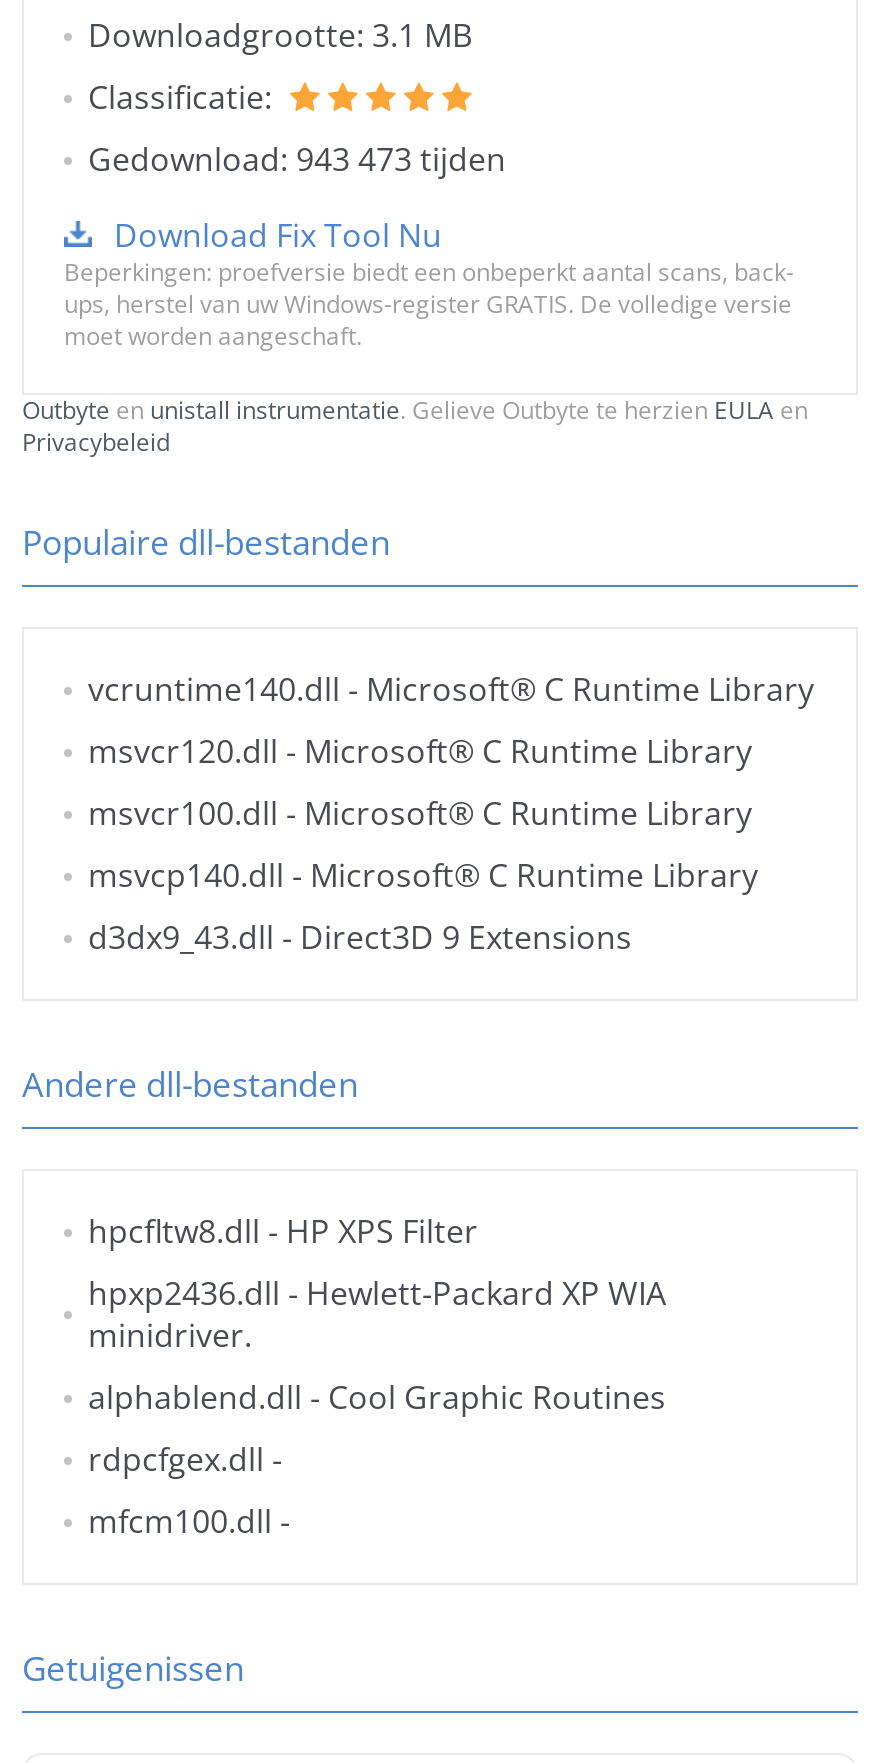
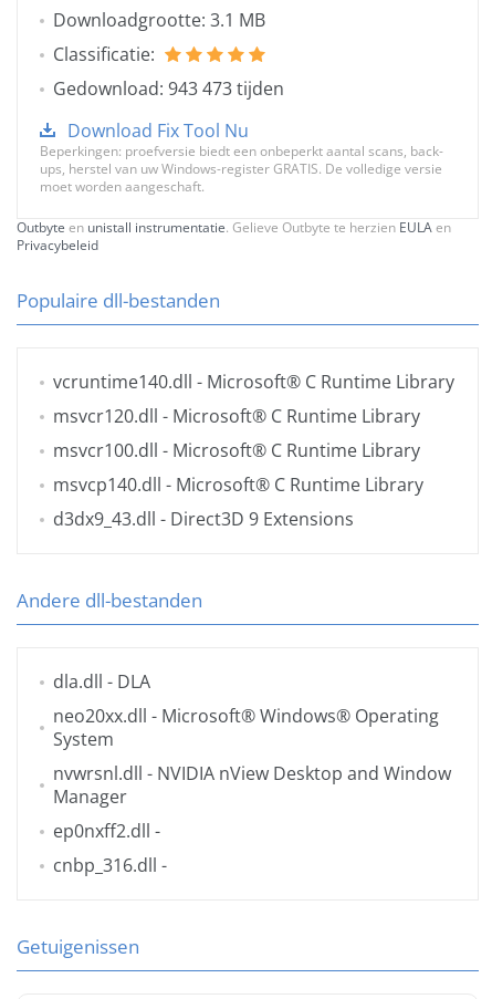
- hpcfltw8.dll - HP XPS Filter
- hpxp2436.dll - Hewlett-Packard XP WIA
- minidriver.
- alphablend.dll - Cool Graphic Routines
- rdpcfgex.dll -
- mfcm100.dll -
+ dla.dll - DLA
+ neo20xx.dll - Microsoft® Windows® Operating
+ System
+ nvwrsnl.dll - NVIDIA nView Desktop and Window
+ Manager
+ ep0nxff2.dll -
+ cnbp_316.dll -
